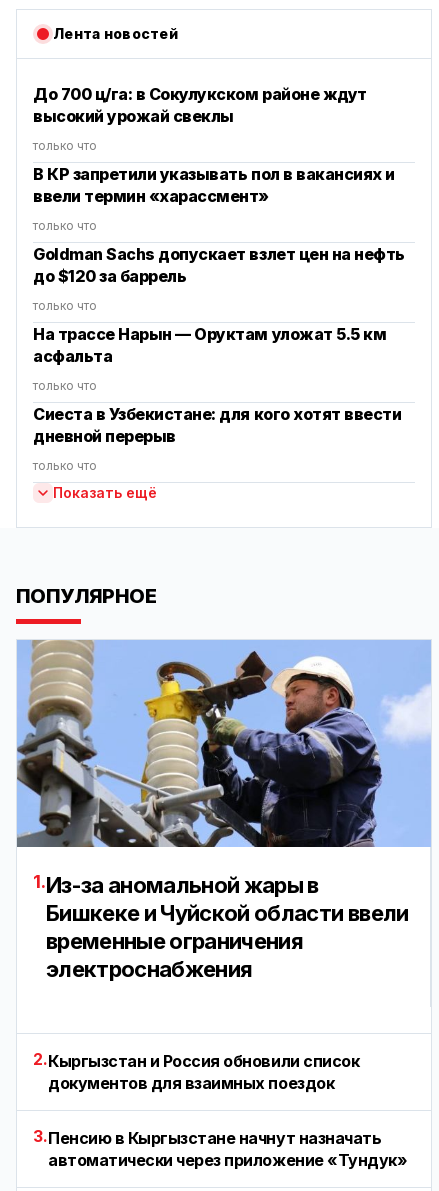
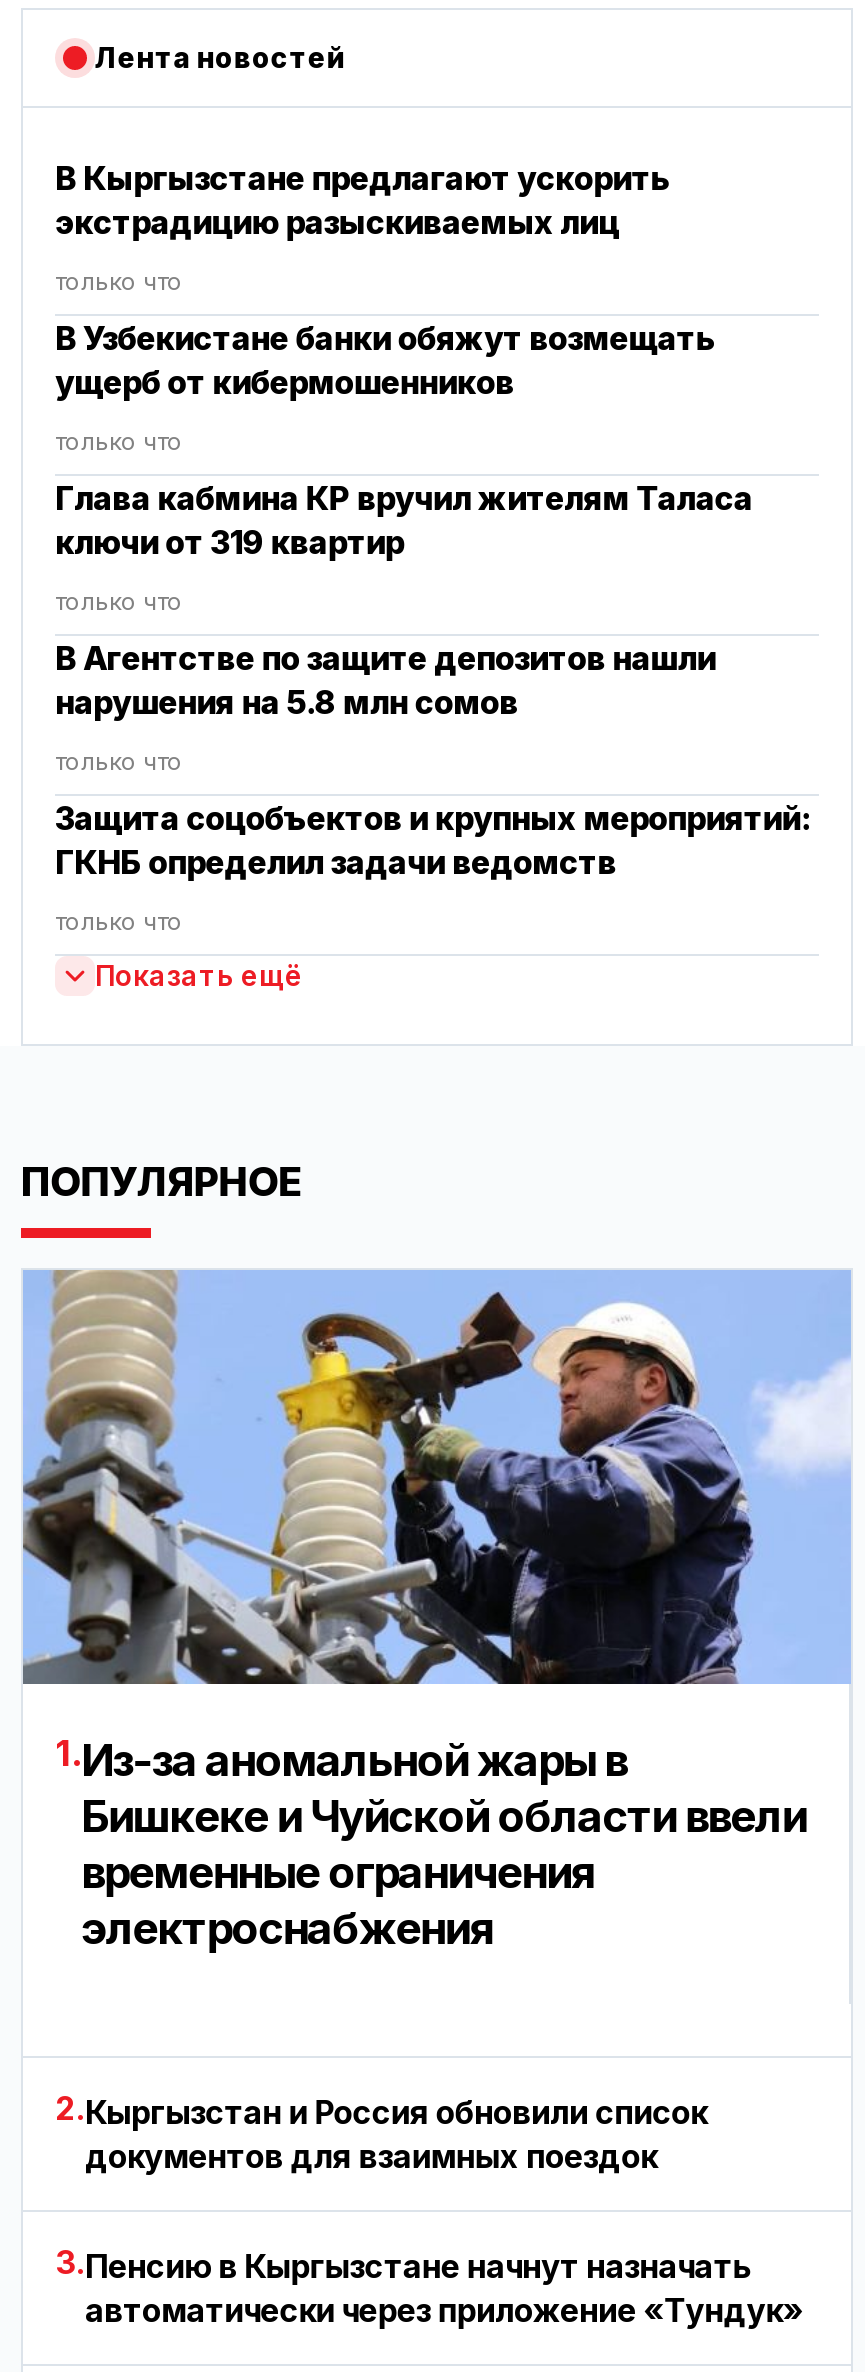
- До 700 ц/га: в Сокулукском районе ждут
- высокий урожай свеклы
+ В Кыргызстане предлагают ускорить
+ экстрадицию разыскиваемых лиц

- В КР запретили указывать пол в вакансиях и
- ввели термин «харассмент»
+ В Узбекистане банки обяжут возмещать
+ ущерб от кибермошенников

- Goldman Sachs допускает взлет цен на нефть
- до $120 за баррель
+ Глава кабмина КР вручил жителям Таласа
+ ключи от 319 квартир

- На трассе Нарын — Оруктам уложат 5.5 км
- асфальта
+ В Агентстве по защите депозитов нашли
+ нарушения на 5.8 млн сомов

- Сиеста в Узбекистане: для кого хотят ввести
- дневной перерыв
+ Защита соцобъектов и крупных мероприятий:
+ ГКНБ определил задачи ведомств
